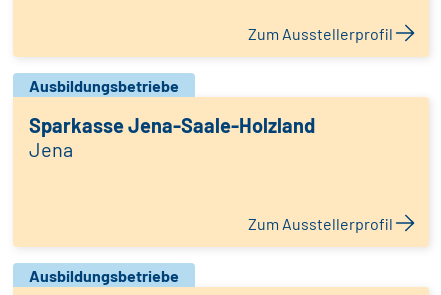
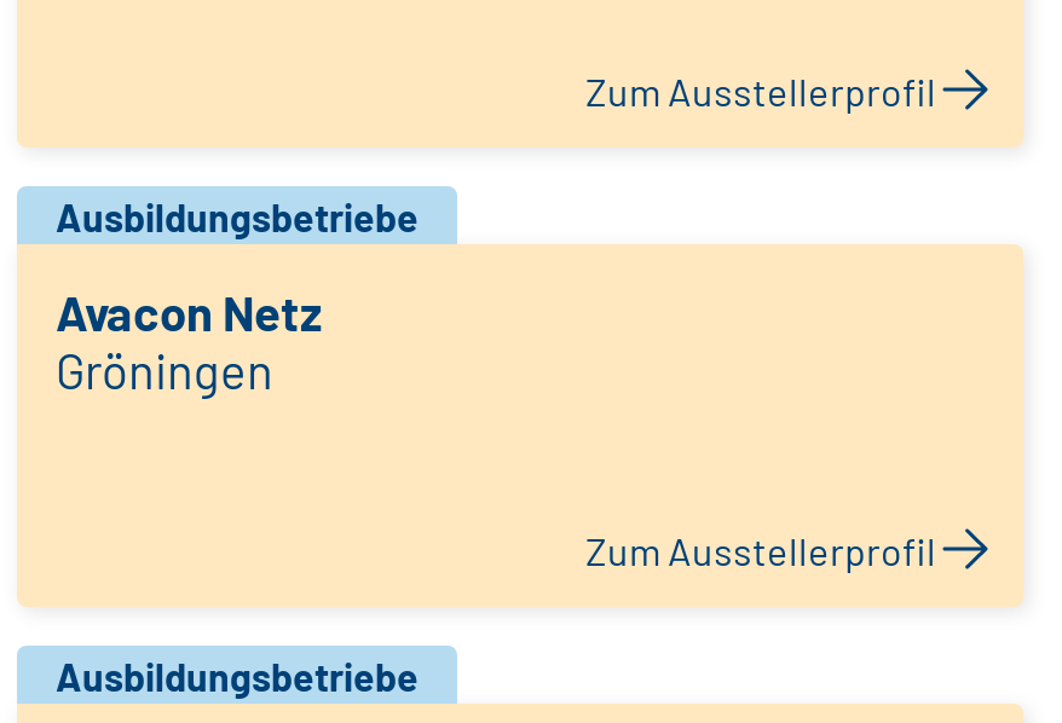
- Sparkasse Jena-Saale-Holzland
- Jena
+ Avacon Netz
+ Gröningen
